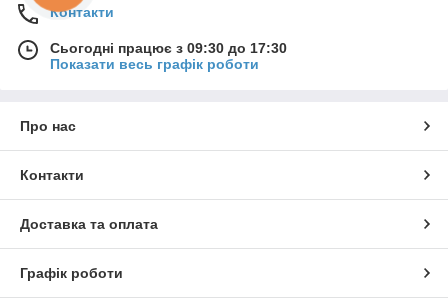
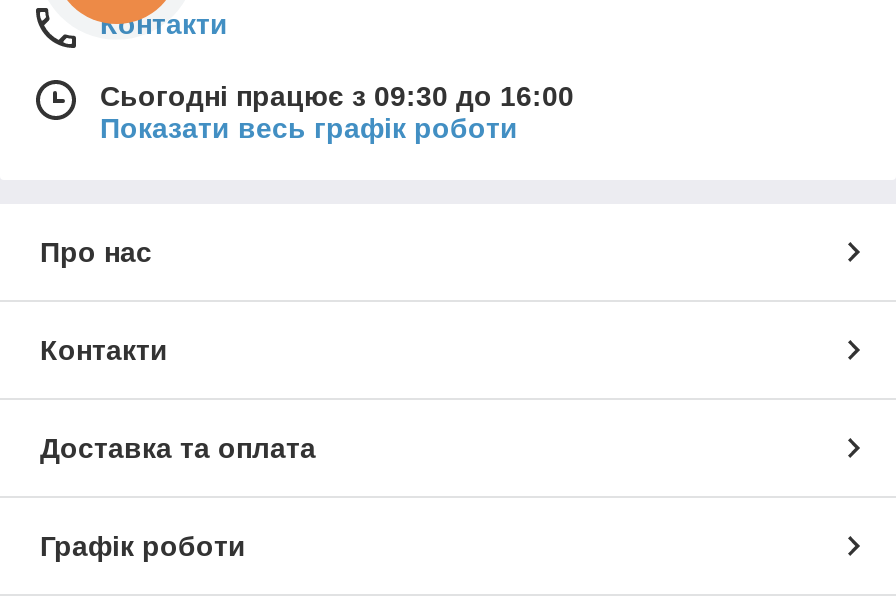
- Сьогодні працює з 09:30 до 17:30
+ Сьогодні працює з 09:30 до 16:00
